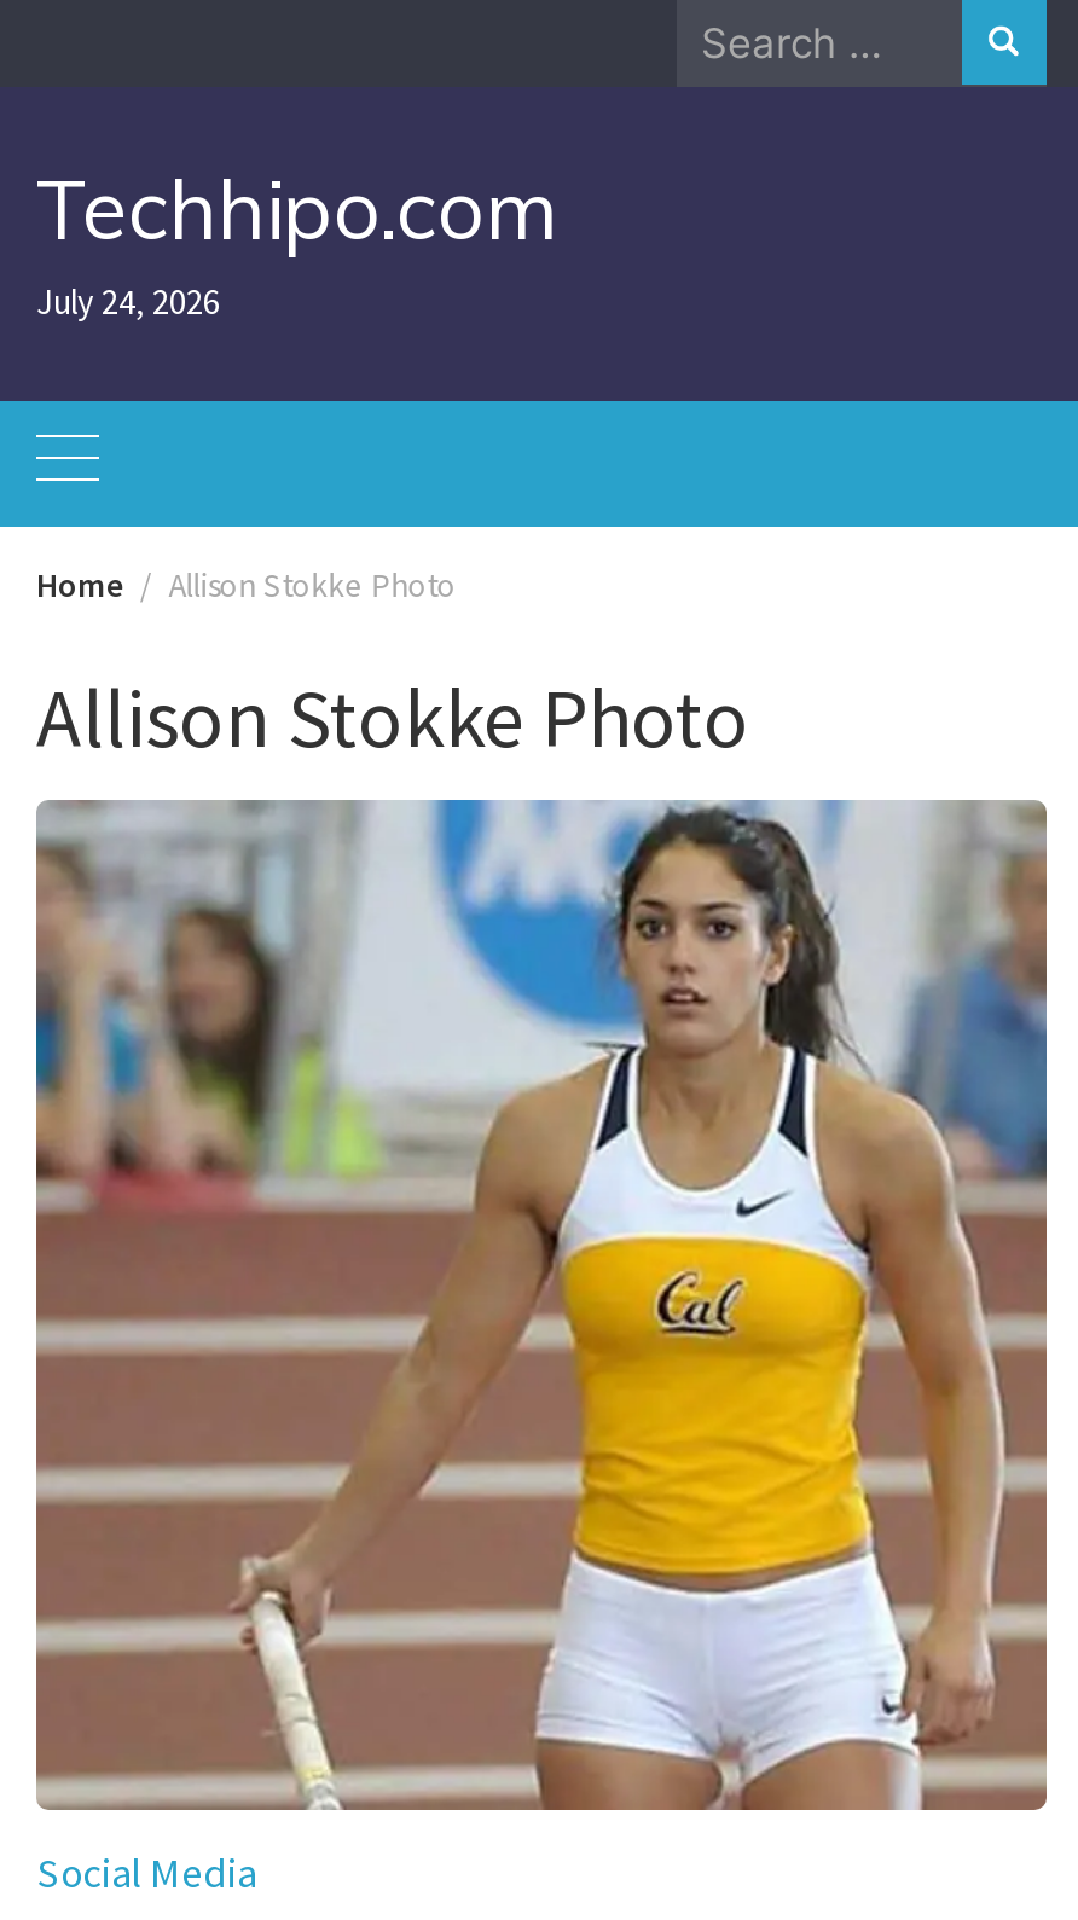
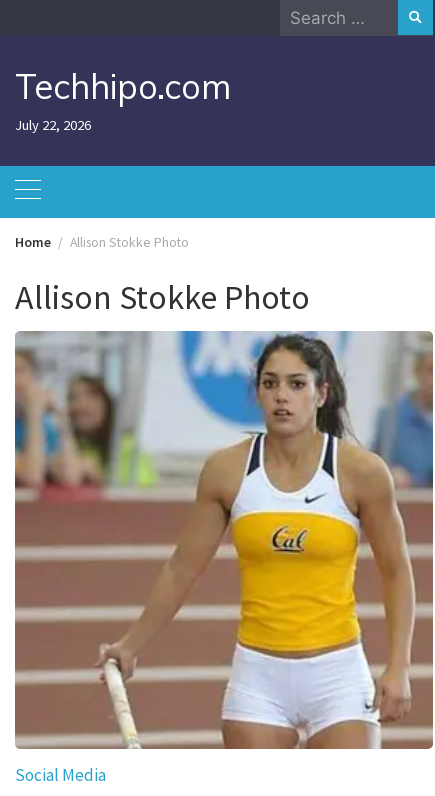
- July 24, 2026
+ July 22, 2026
